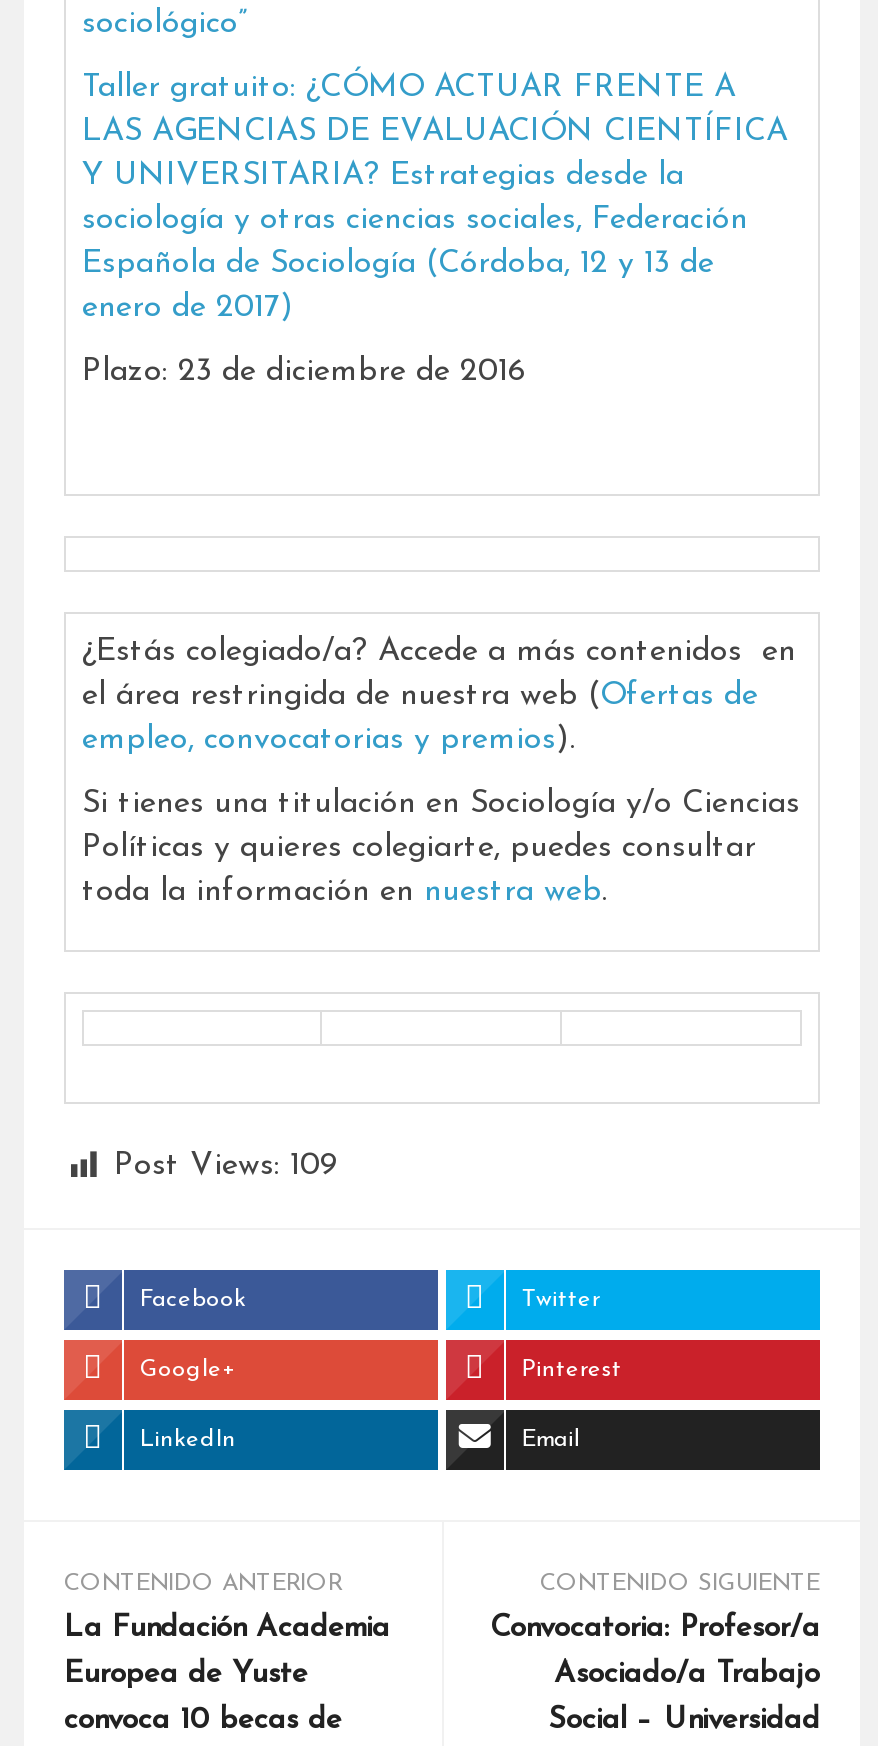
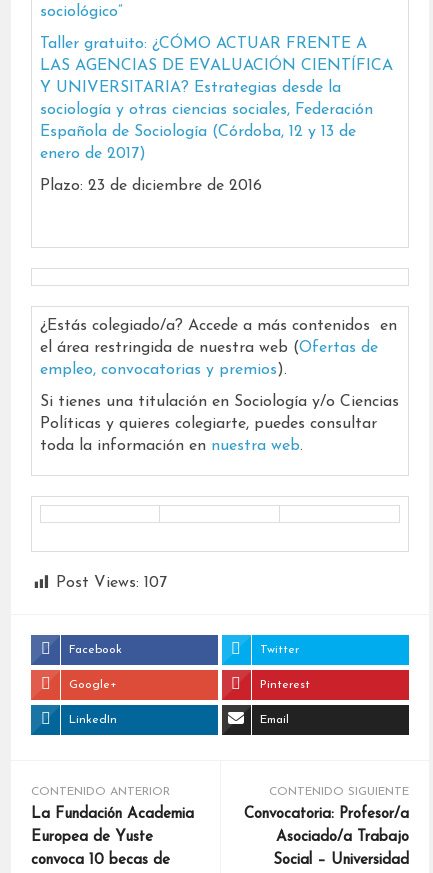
- Post Views: 109
+ Post Views: 107
